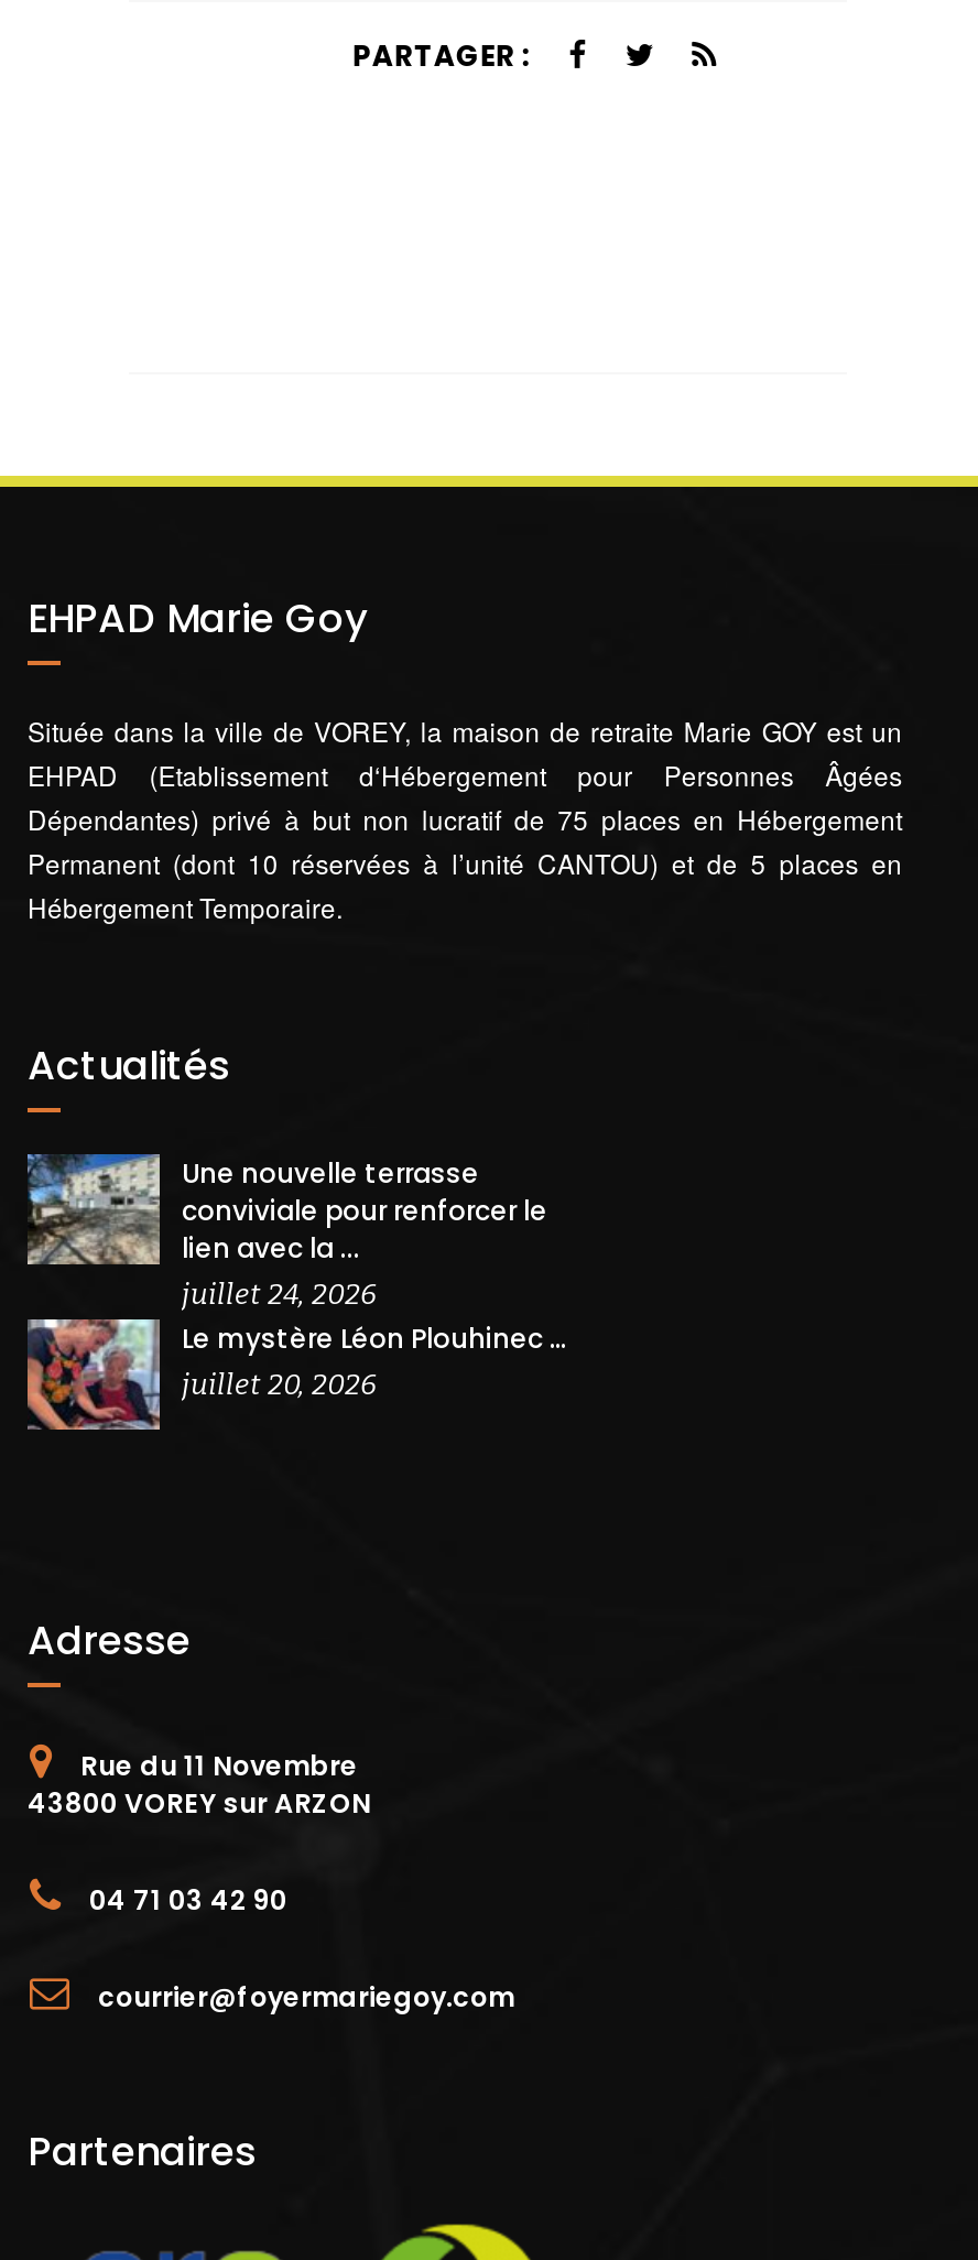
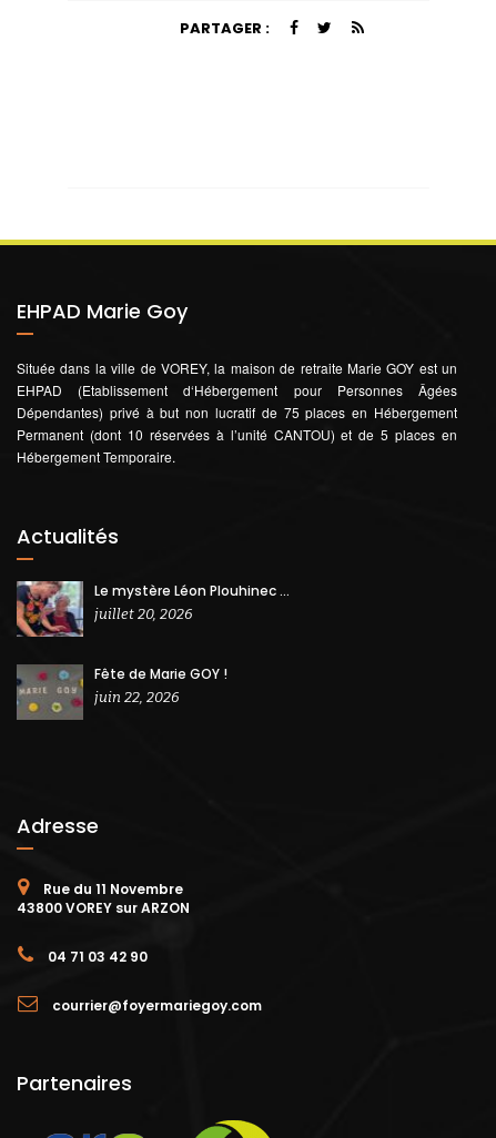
- [image]
- Une nouvelle terrasse
- conviviale pour renforcer le
- lien avec la ...
- juillet 24, 2026

moved up: [image] | Le mystère Léon Plouhinec … | juillet 20, 2026

+ [image]
+ Fête de Marie GOY !
+ juin 22, 2026
